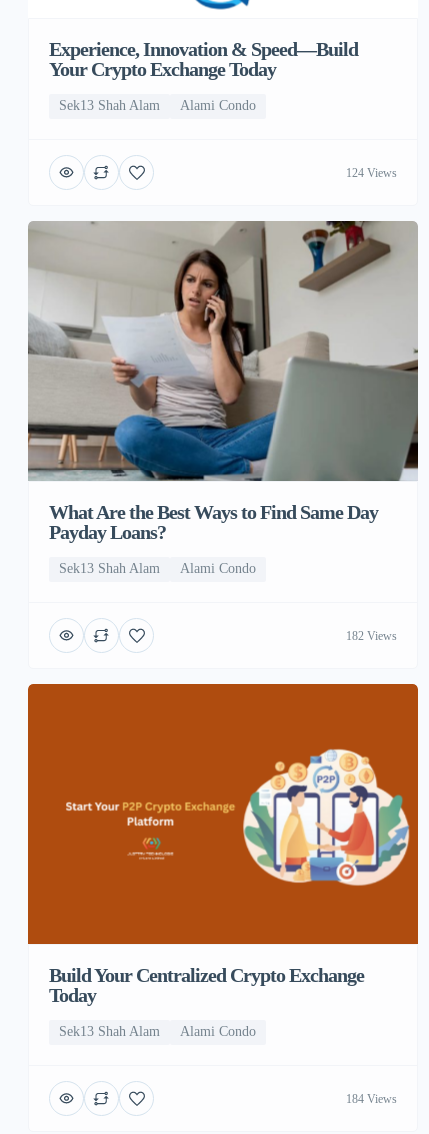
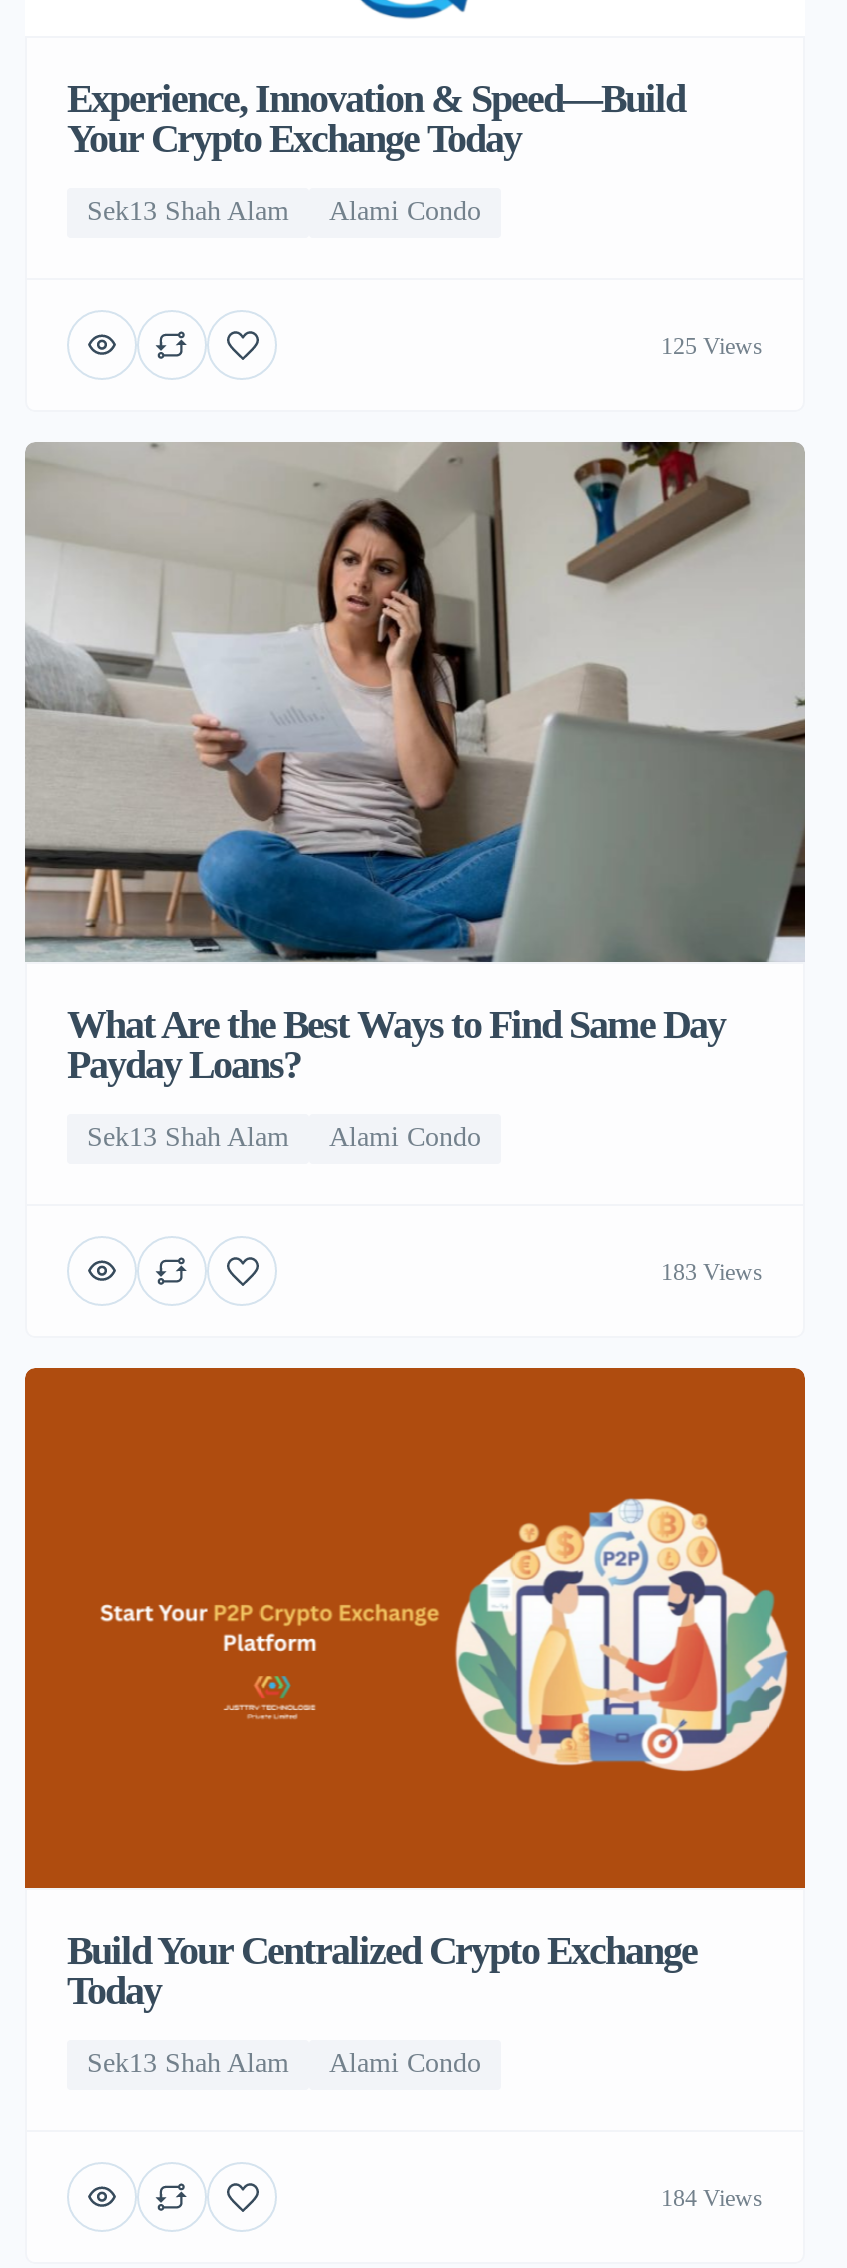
- 124 Views
+ 125 Views

- 182 Views
+ 183 Views
